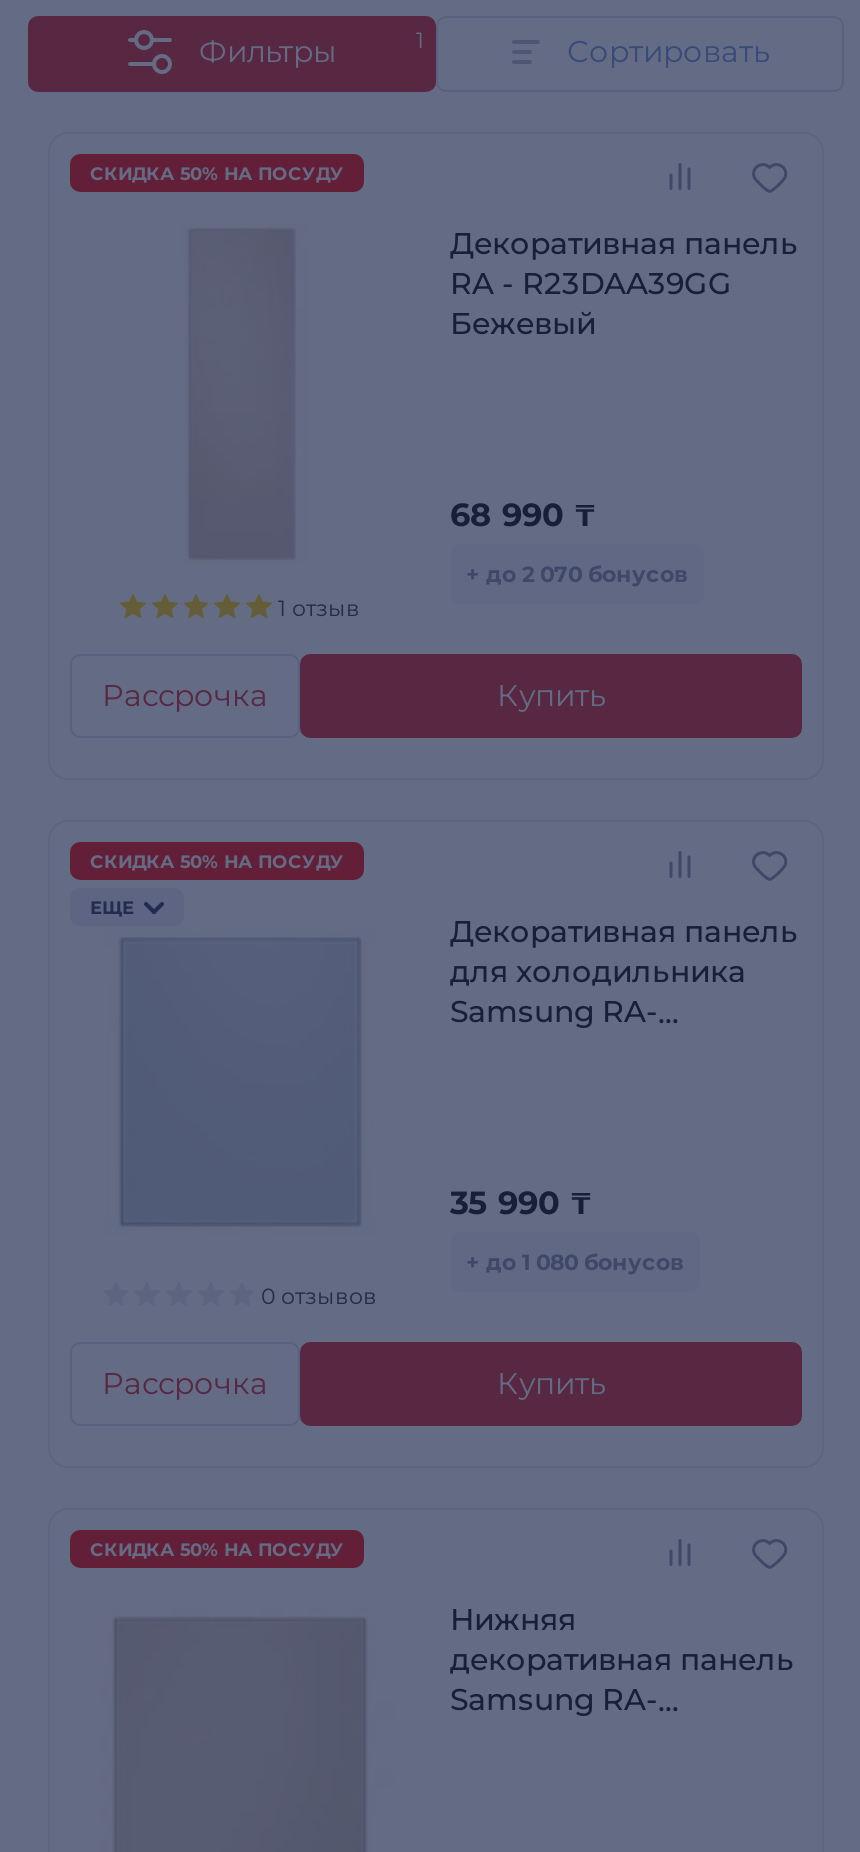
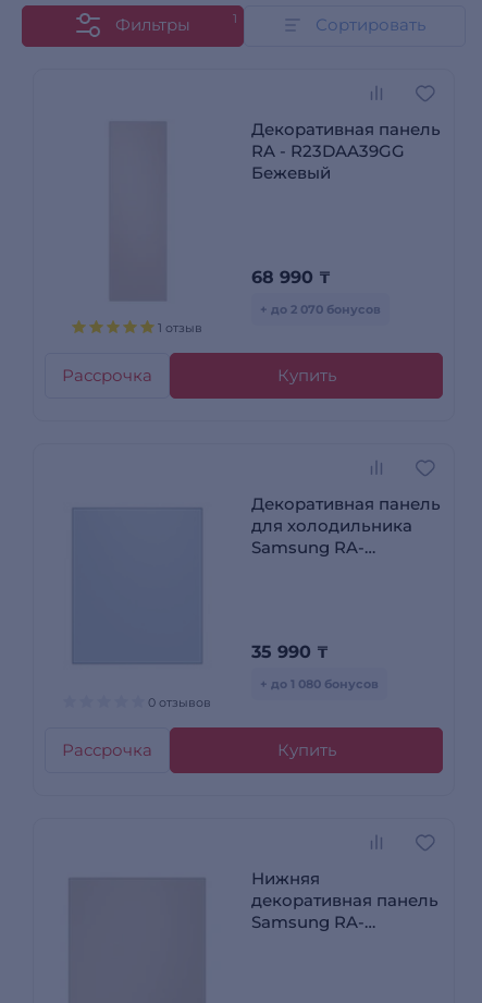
- СКИДКА 50% НА ПОСУДУ

- СКИДКА 50% НА ПОСУДУ
- ЕЩЕ

- СКИДКА 50% НА ПОСУДУ
